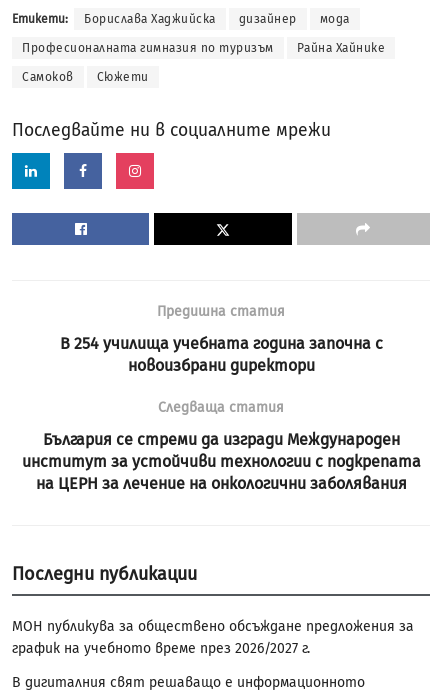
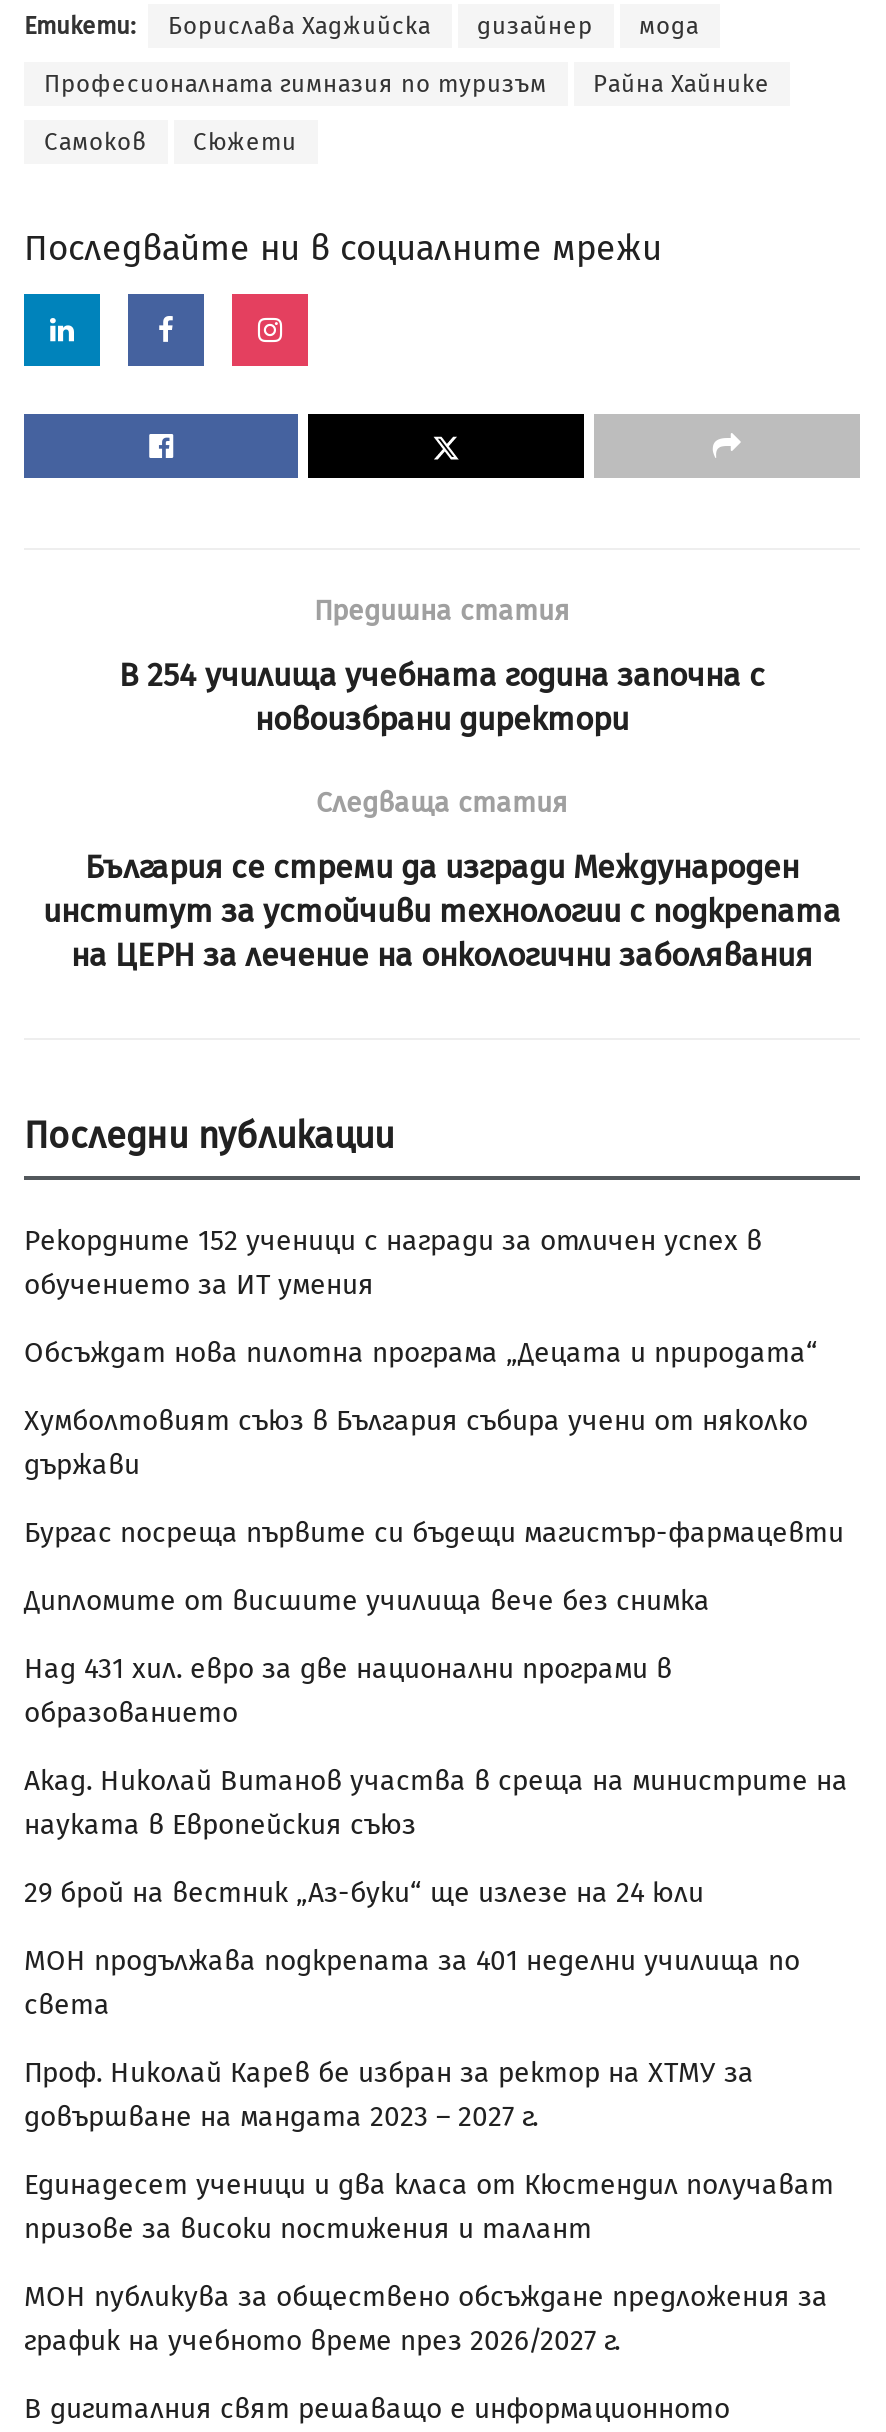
+ Рекордните 152 ученици с награди за отличен успех в
+ обучението за ИТ умения
+ Обсъждат нова пилотна програма „Децата и природата“
+ Хумболтовият съюз в България събира учени от няколко
+ държави
+ Бургас посреща първите си бъдещи магистър-фармацевти
+ Дипломите от висшите училища вече без снимка
+ Над 431 хил. евро за две национални програми в
+ образованието
+ Акад. Николай Витанов участва в среща на министрите на
+ науката в Европейския съюз
+ 29 брой на вестник „Аз-буки“ ще излезе на 24 юли
+ МОН продължава подкрепата за 401 неделни училища по
+ света
+ Проф. Николай Карев бе избран за ректор на ХТМУ за
+ довършване на мандата 2023 – 2027 г.
+ Единадесет ученици и два класа от Кюстендил получават
+ призове за високи постижения и талант
